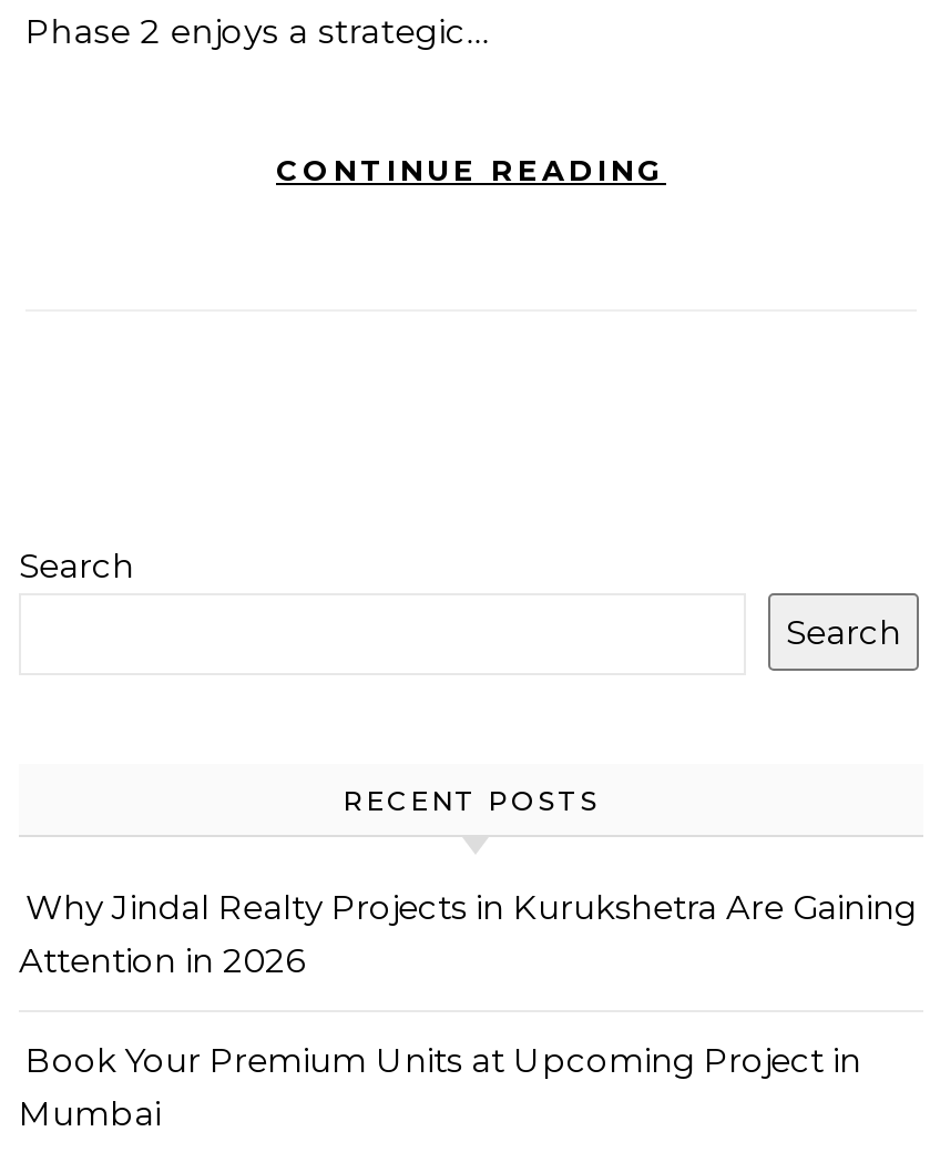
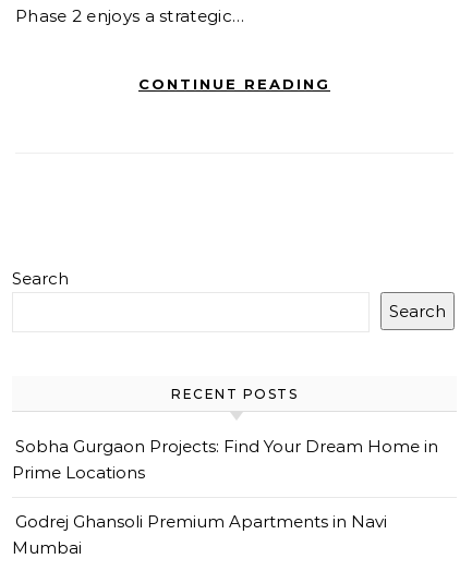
- Why Jindal Realty Projects in Kurukshetra Are Gaining
- Attention in 2026
+ Sobha Gurgaon Projects: Find Your Dream Home in
+ Prime Locations

- Book Your Premium Units at Upcoming Project in
+ Godrej Ghansoli Premium Apartments in Navi
